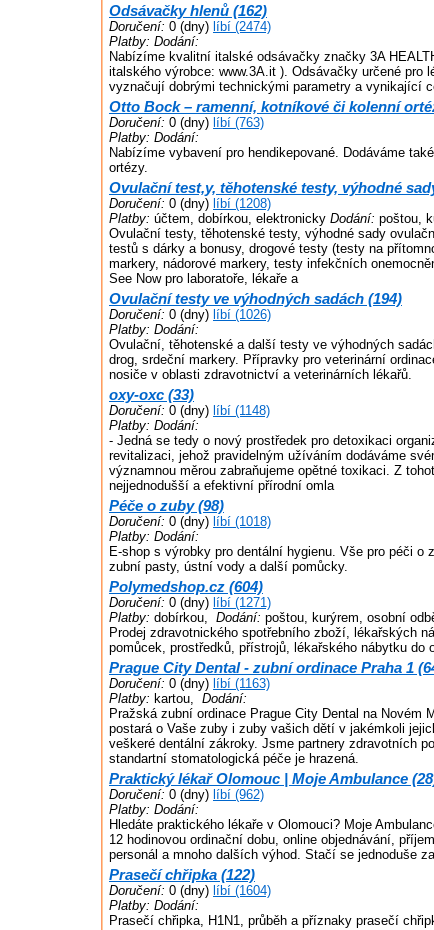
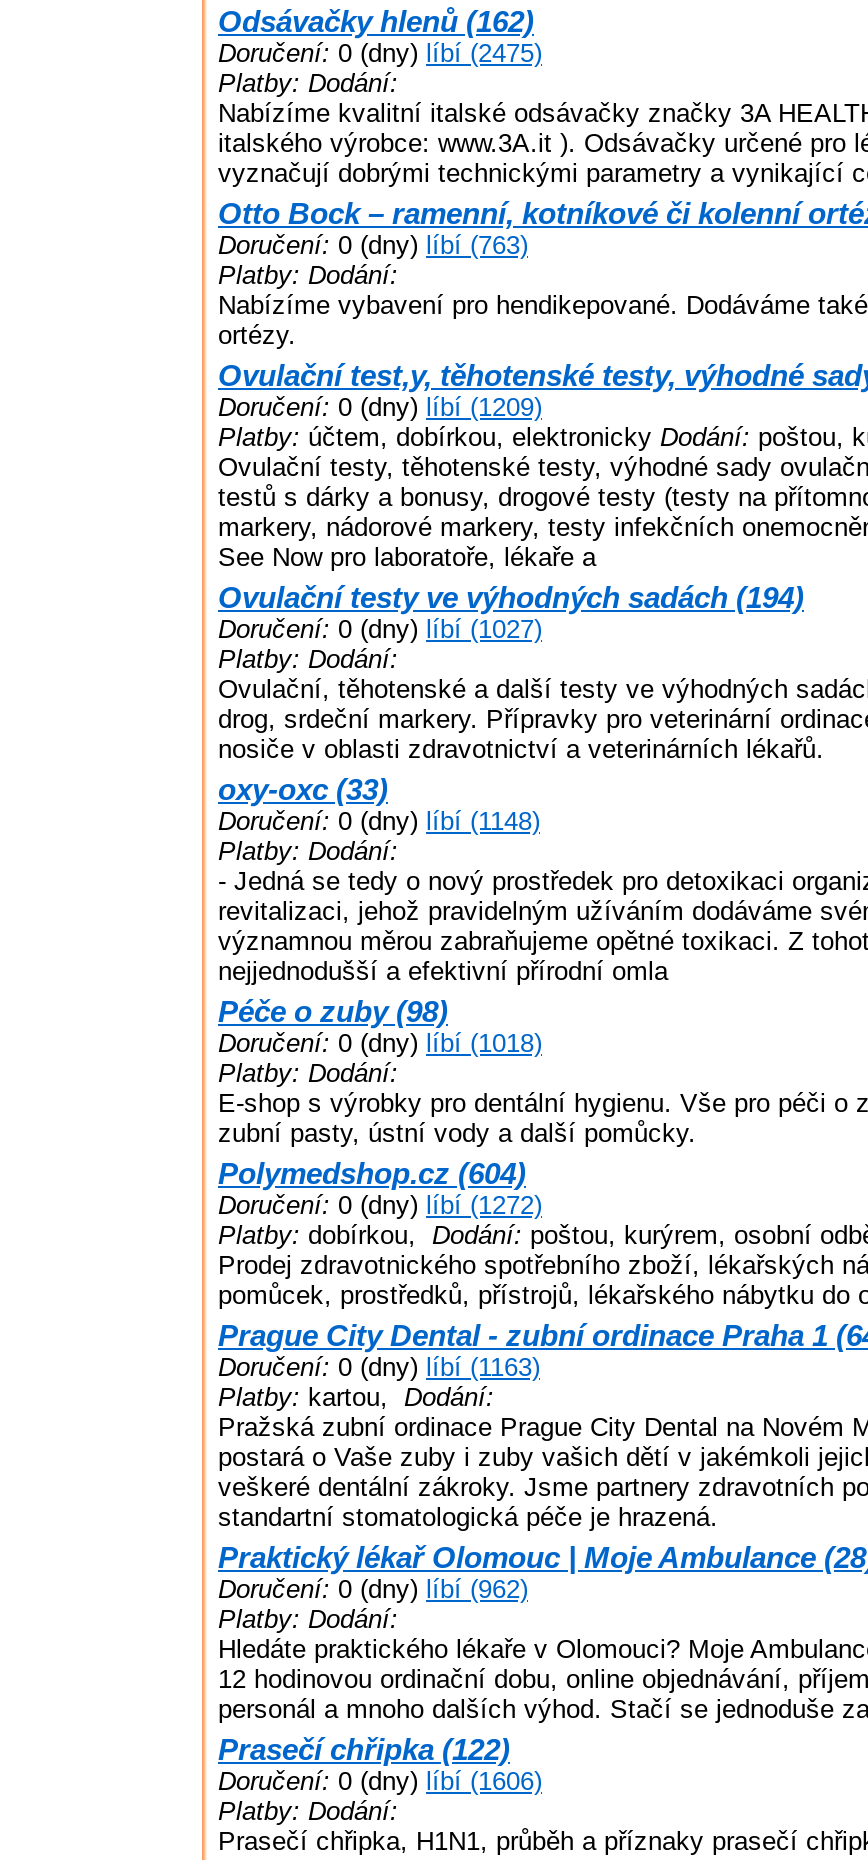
- Doručení: 0 (dny) líbí (2474)
+ Doručení: 0 (dny) líbí (2475)

- Doručení: 0 (dny) líbí (1208)
+ Doručení: 0 (dny) líbí (1209)

- Doručení: 0 (dny) líbí (1026)
+ Doručení: 0 (dny) líbí (1027)

- Doručení: 0 (dny) líbí (1271)
+ Doručení: 0 (dny) líbí (1272)

- Doručení: 0 (dny) líbí (1604)
+ Doručení: 0 (dny) líbí (1606)
